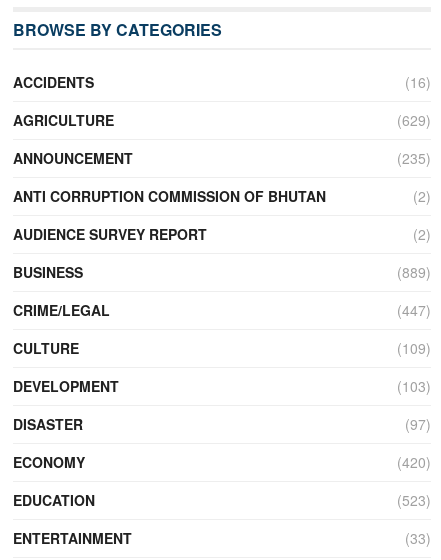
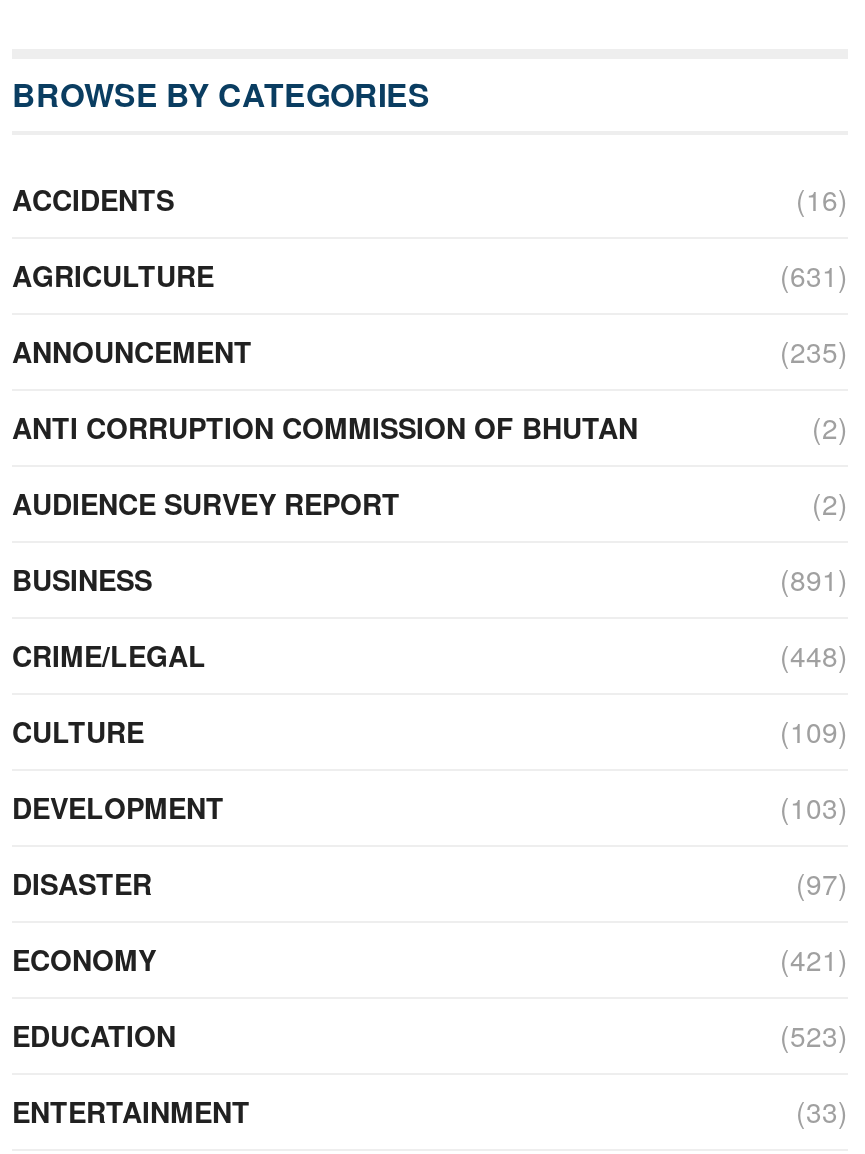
- (629)
+ (631)

- (889)
+ (891)

- (447)
+ (448)

- (420)
+ (421)
